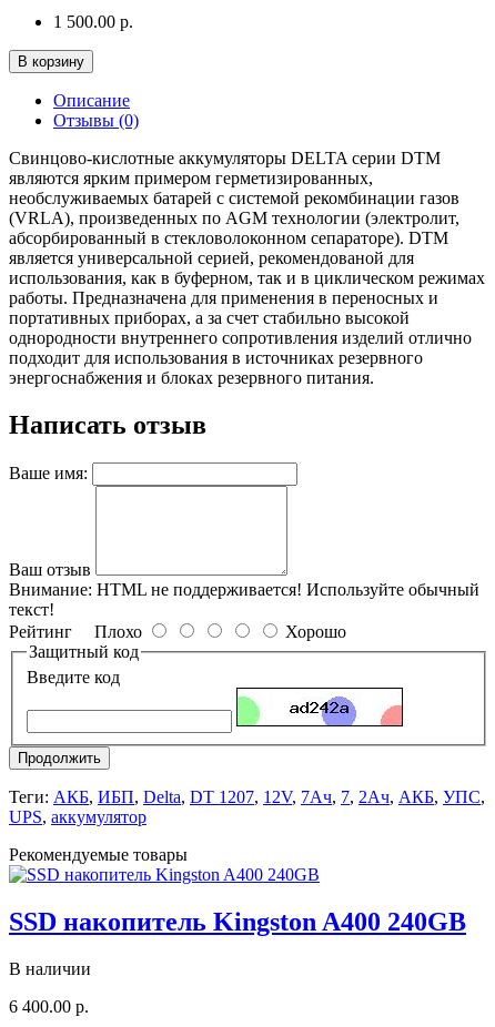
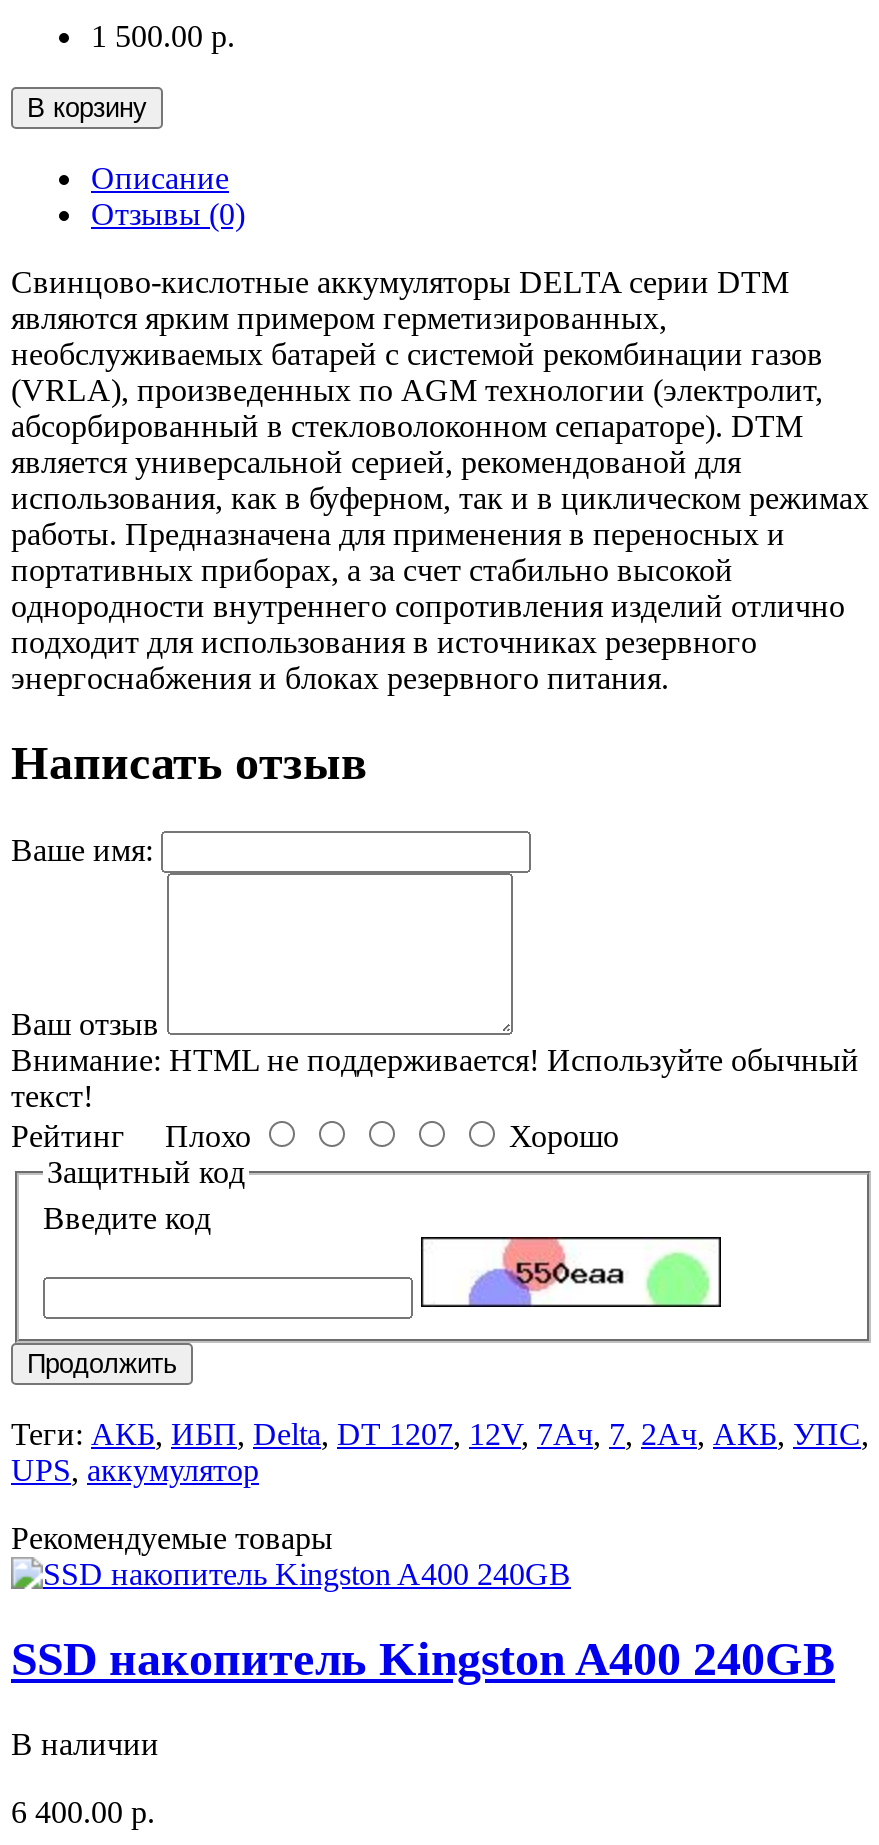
- [image]
+ [image]
